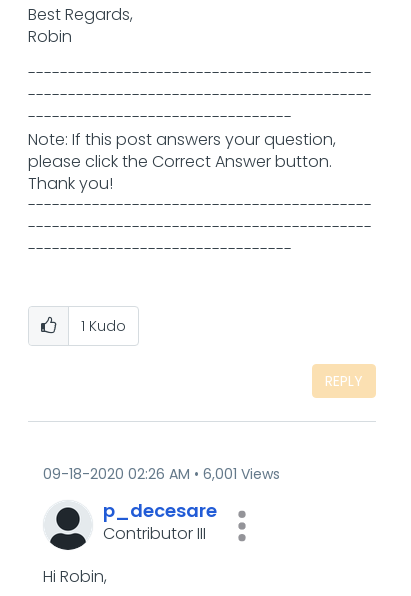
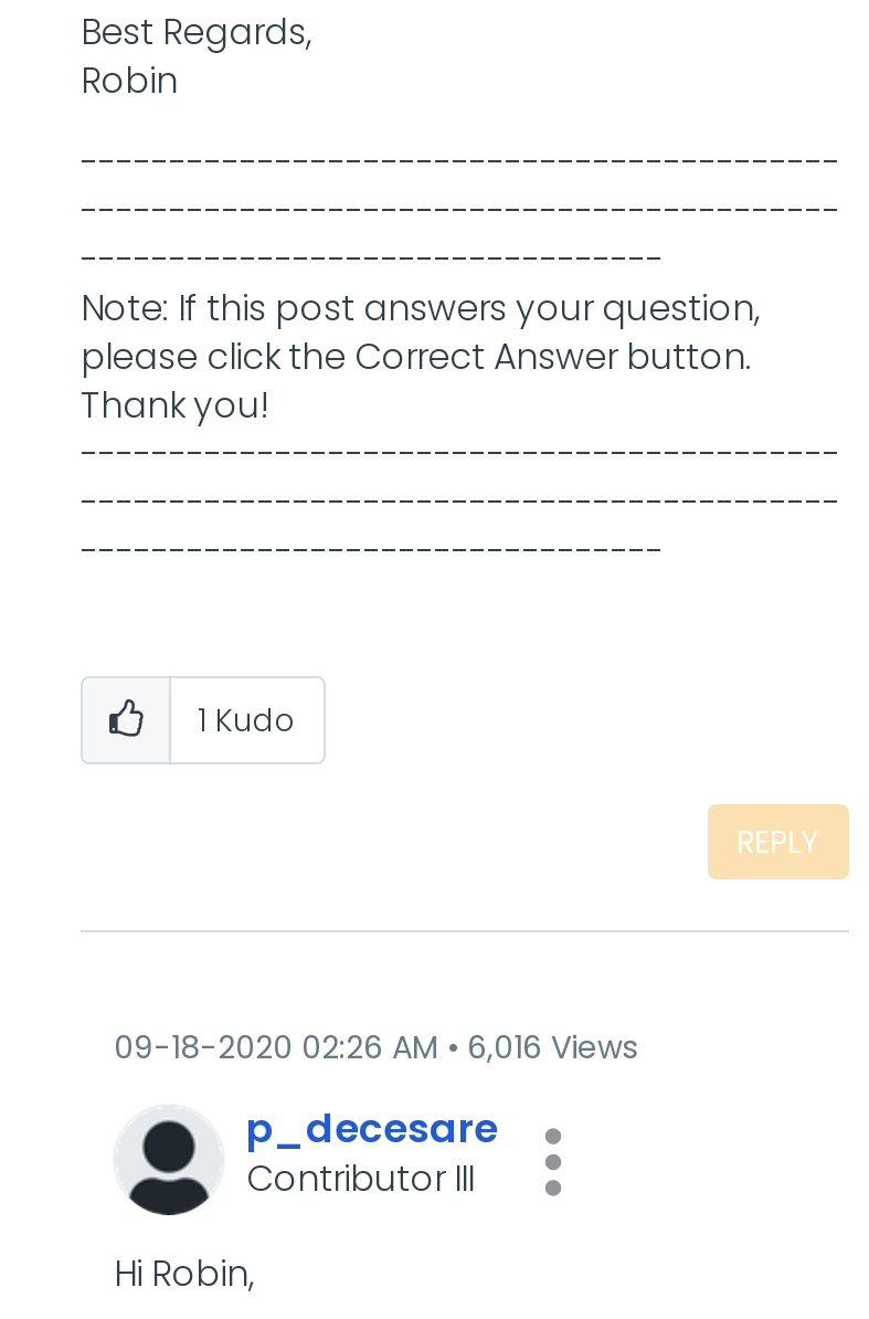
- 09-18-2020 02:26 AM 6,001 Views
+ 09-18-2020 02:26 AM 6,016 Views
